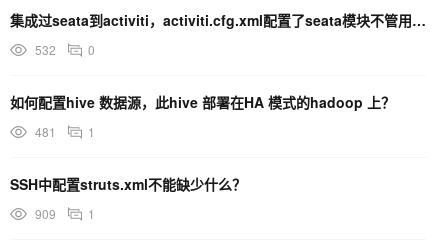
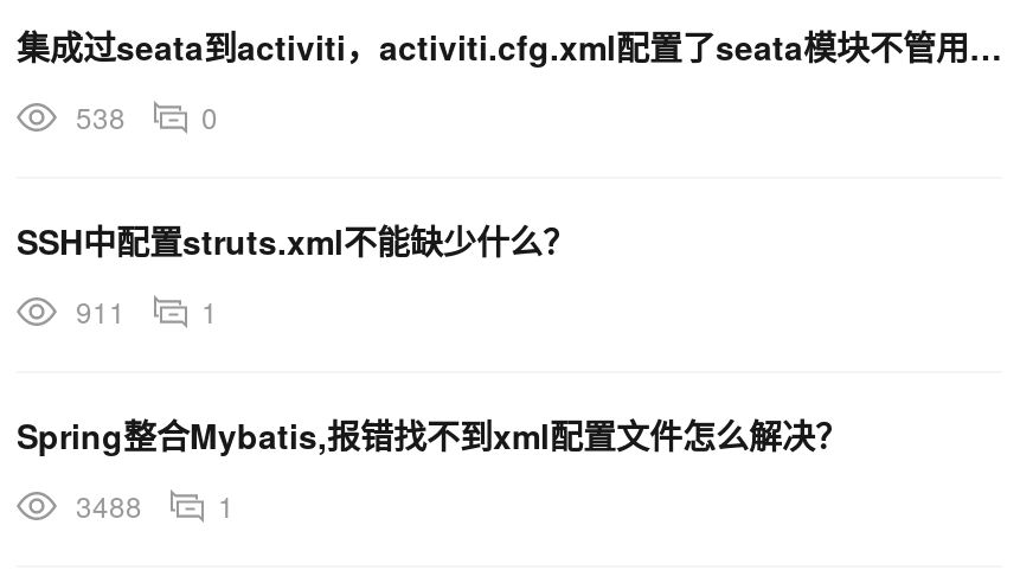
- 532 0
+ 538 0

- 如何配置hive 数据源，此hive 部署在HA 模式的hadoop 上？

- 481 1
+ 911 1

+ Spring整合Mybatis,报错找不到xml配置文件怎么解决？

moved up: SSH中配置struts.xml不能缺少什么？

- 909 1
+ 3488 1
